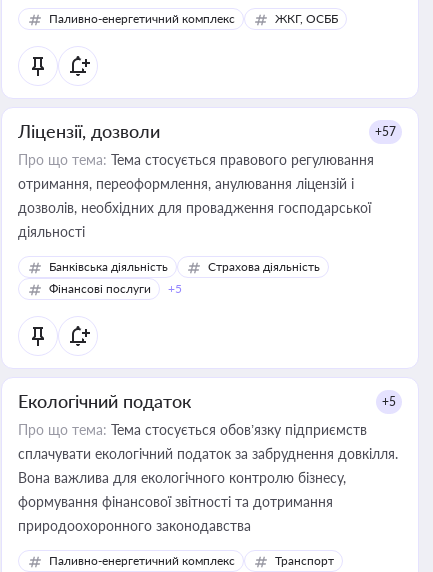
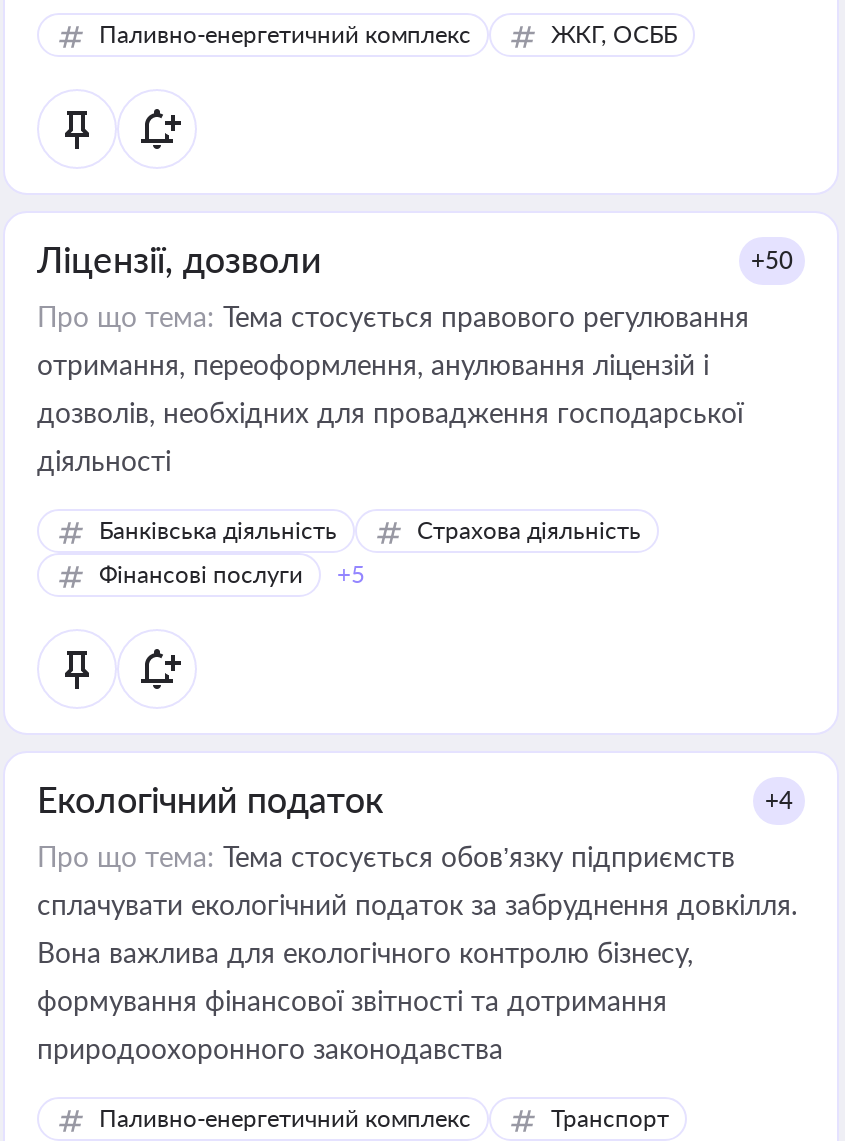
- +57
+ +50

- +5
+ +4
